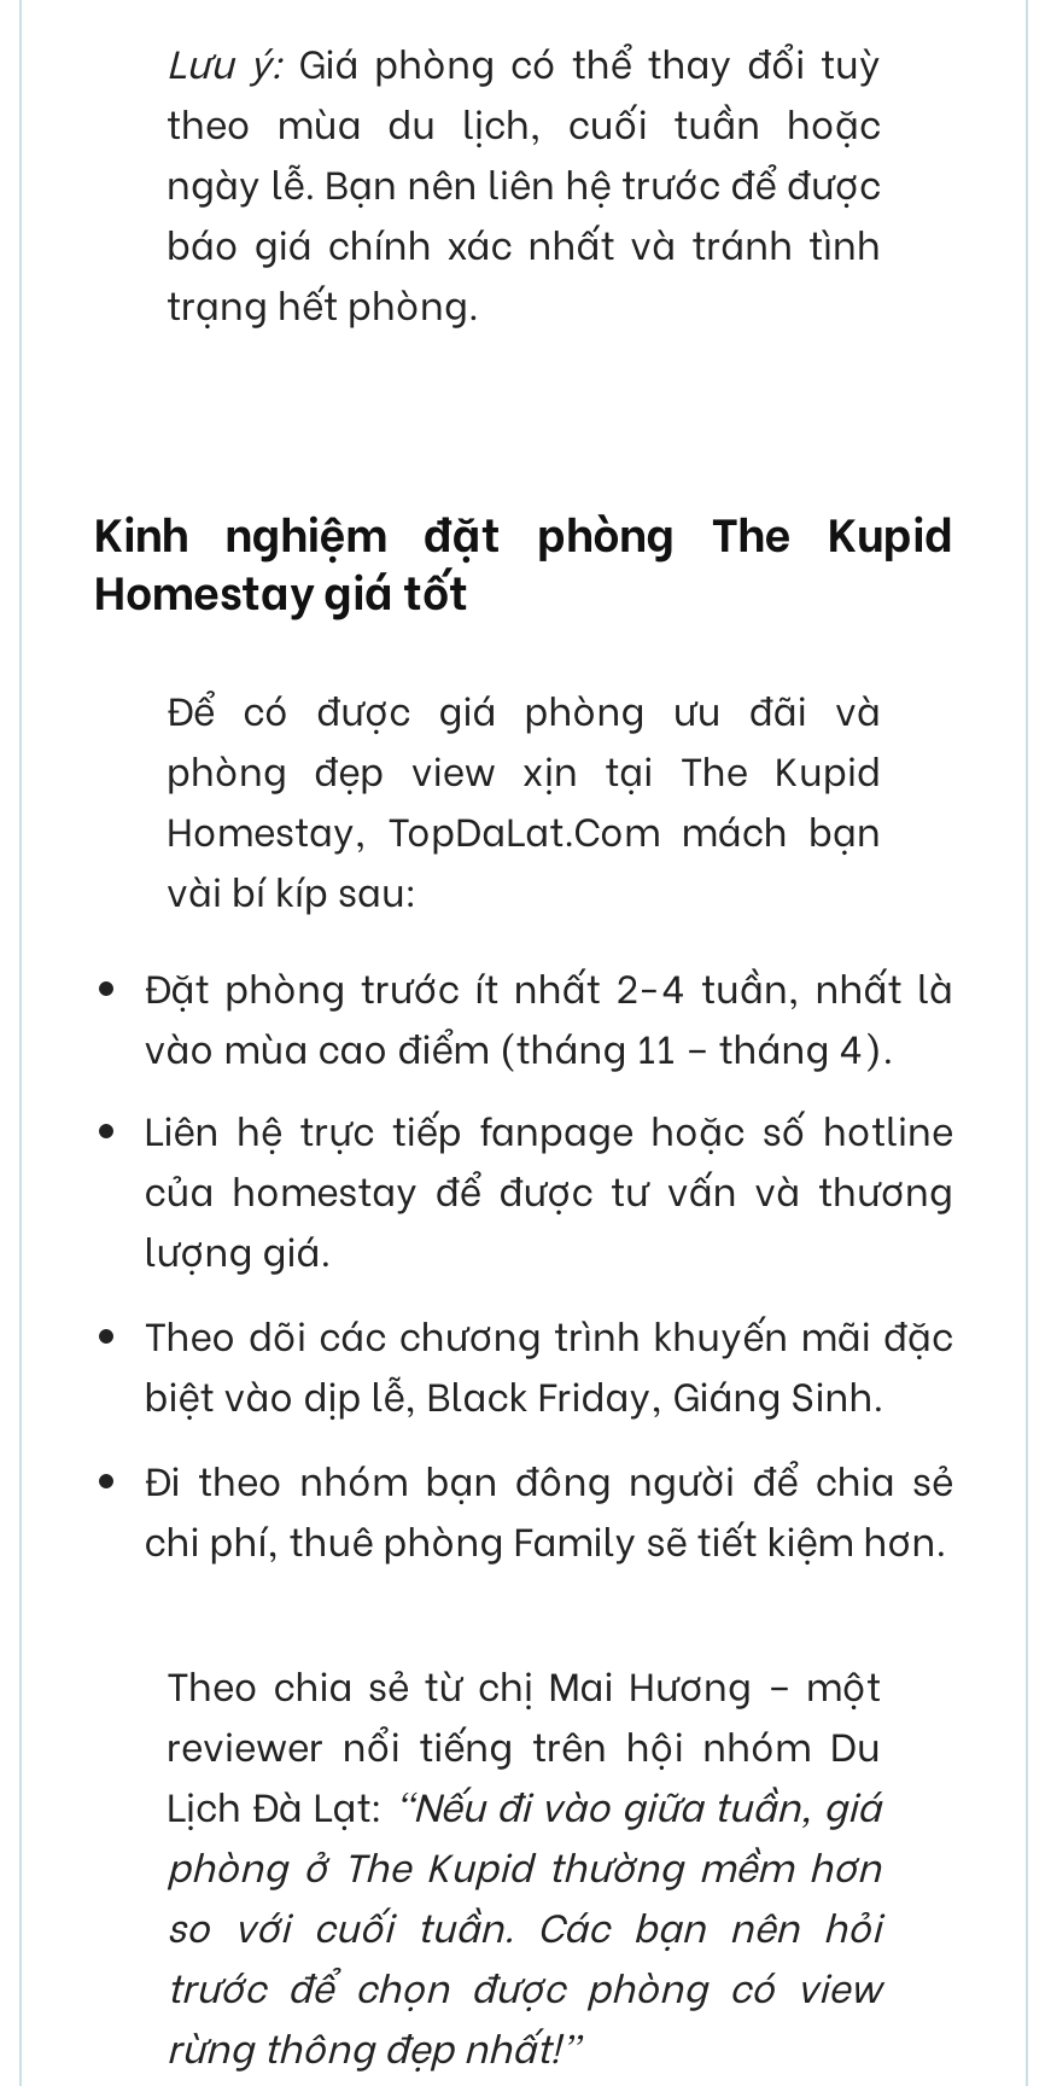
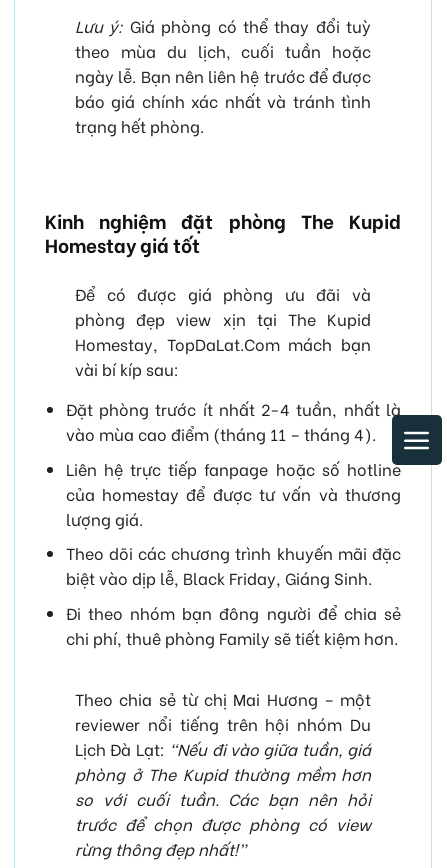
+ [image]
